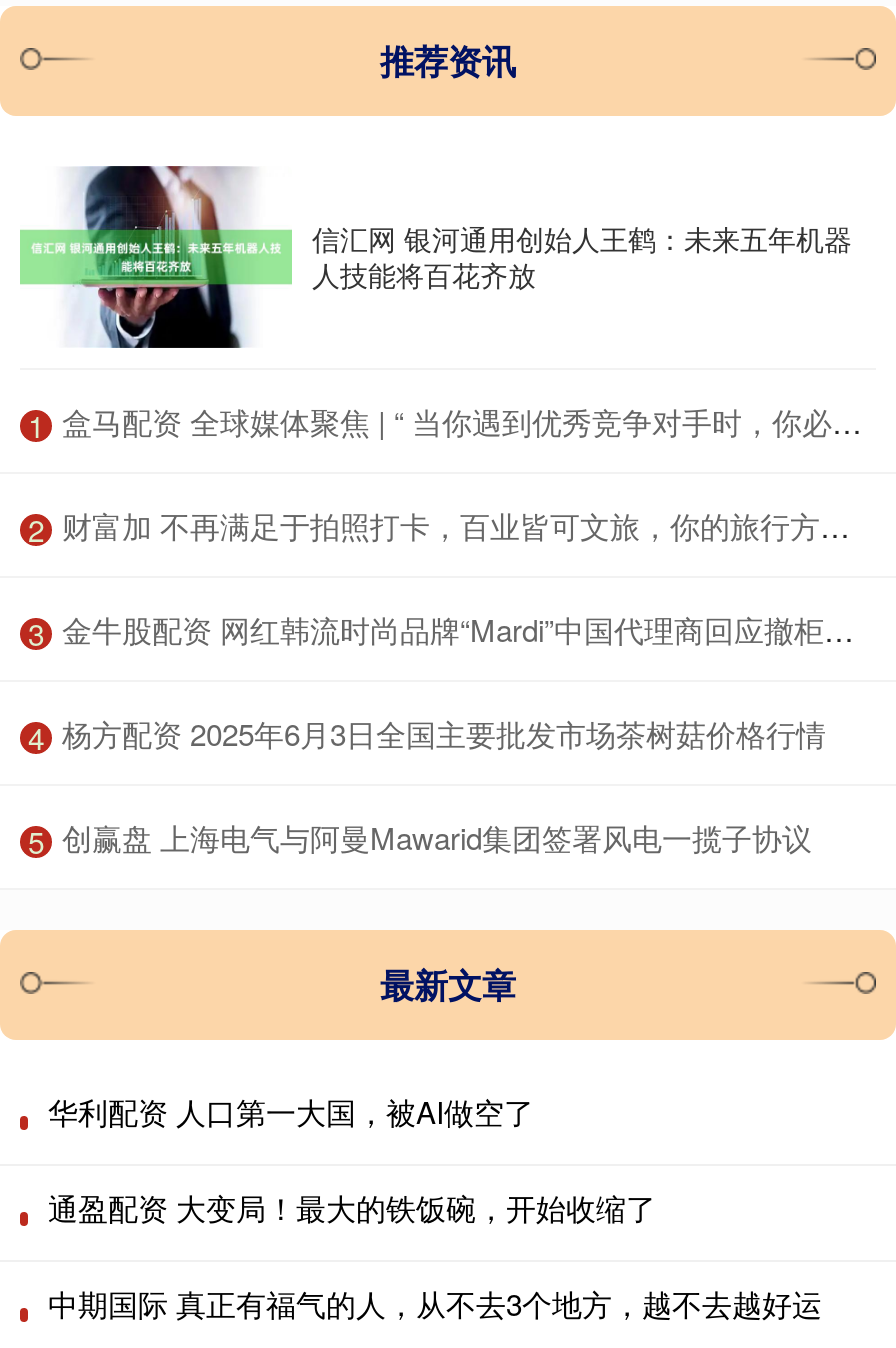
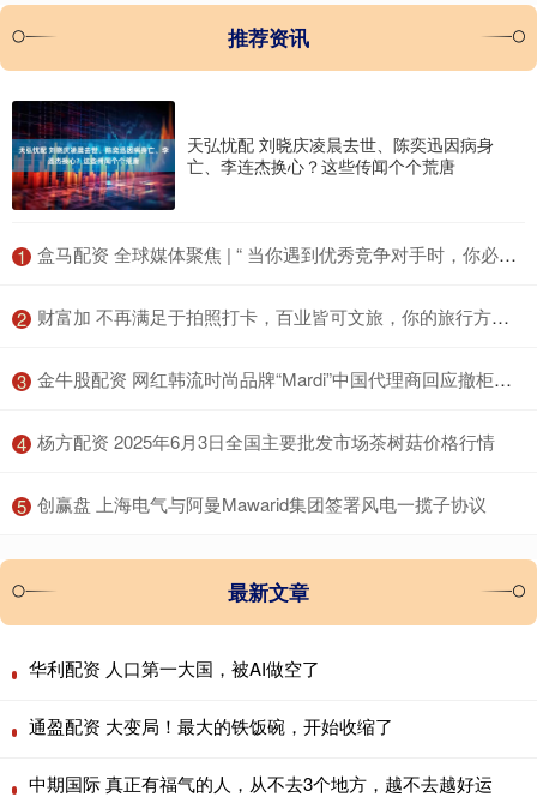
- [image]
- 信汇网 银河通用创始人王鹤：未来五年机器
- 人技能将百花齐放
+ [image]
+ 天弘忧配 刘晓庆凌晨去世、陈奕迅因病身
+ 亡、李连杰换心？这些传闻个个荒唐
